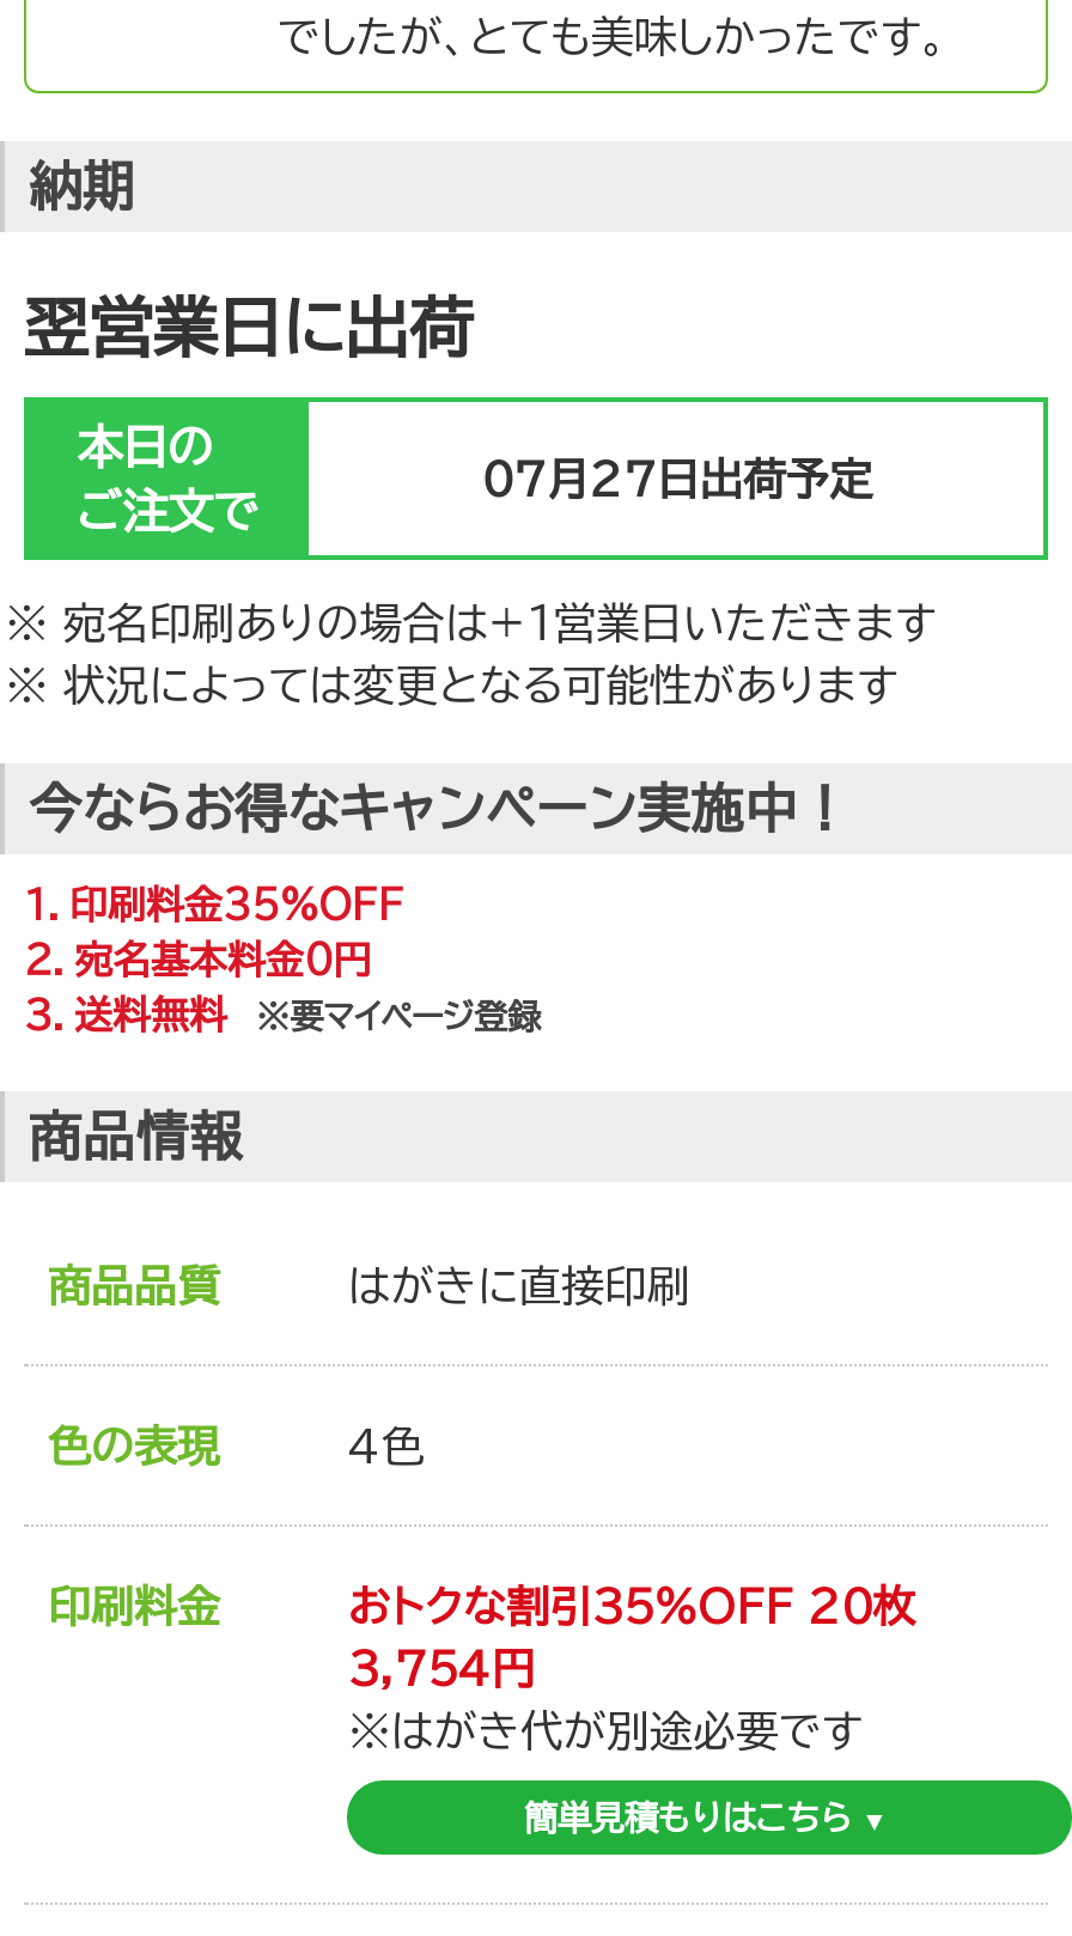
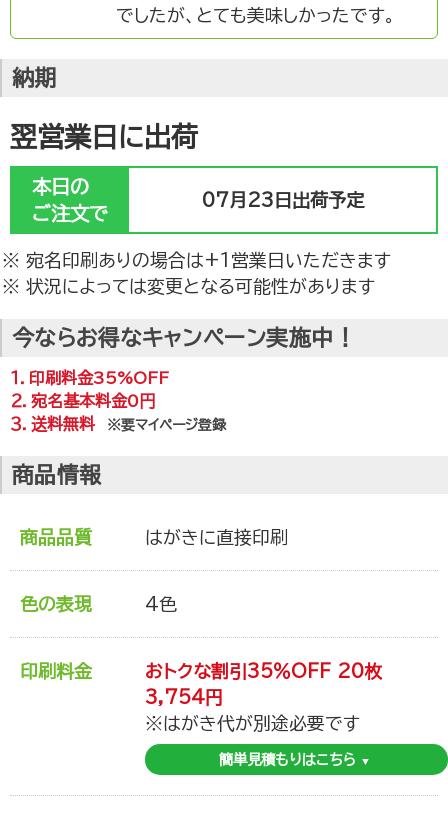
- 07月27日出荷予定
+ 07月23日出荷予定
